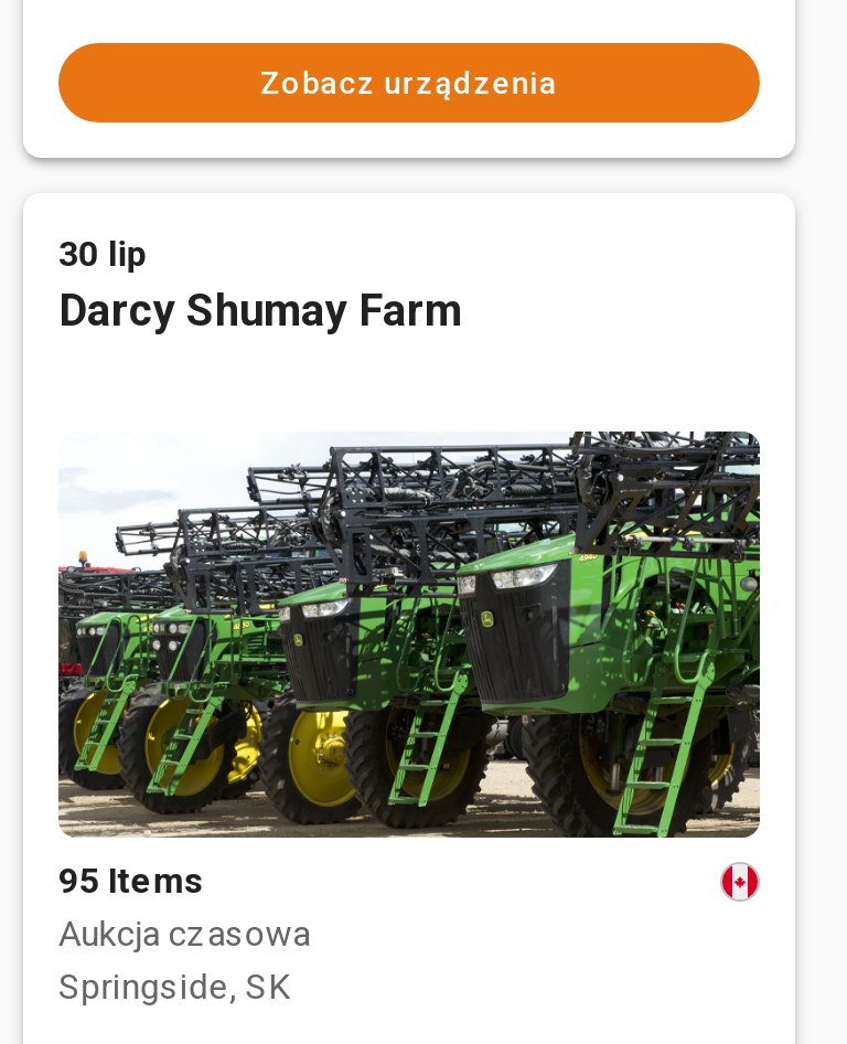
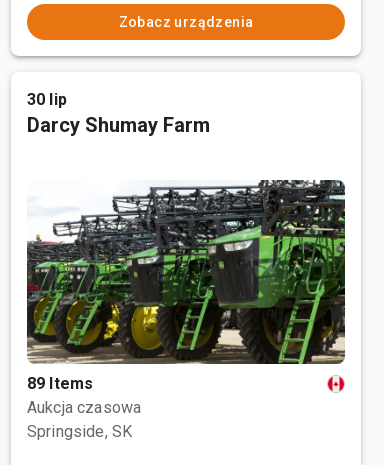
- 95 Items
+ 89 Items
